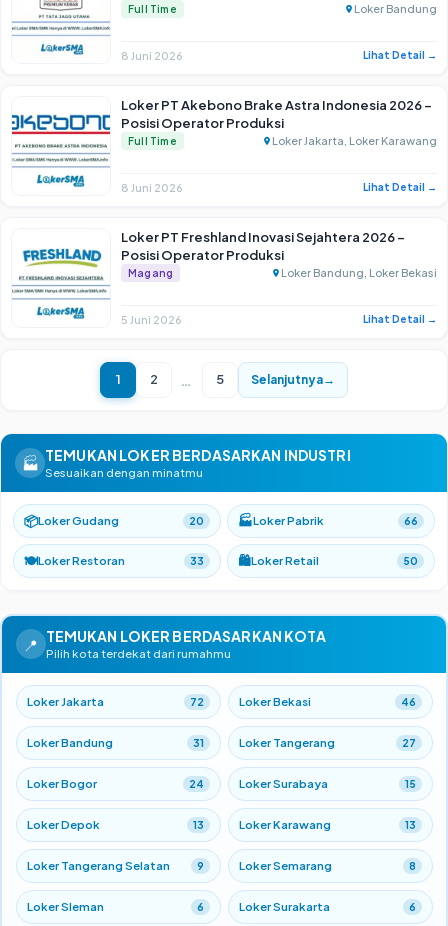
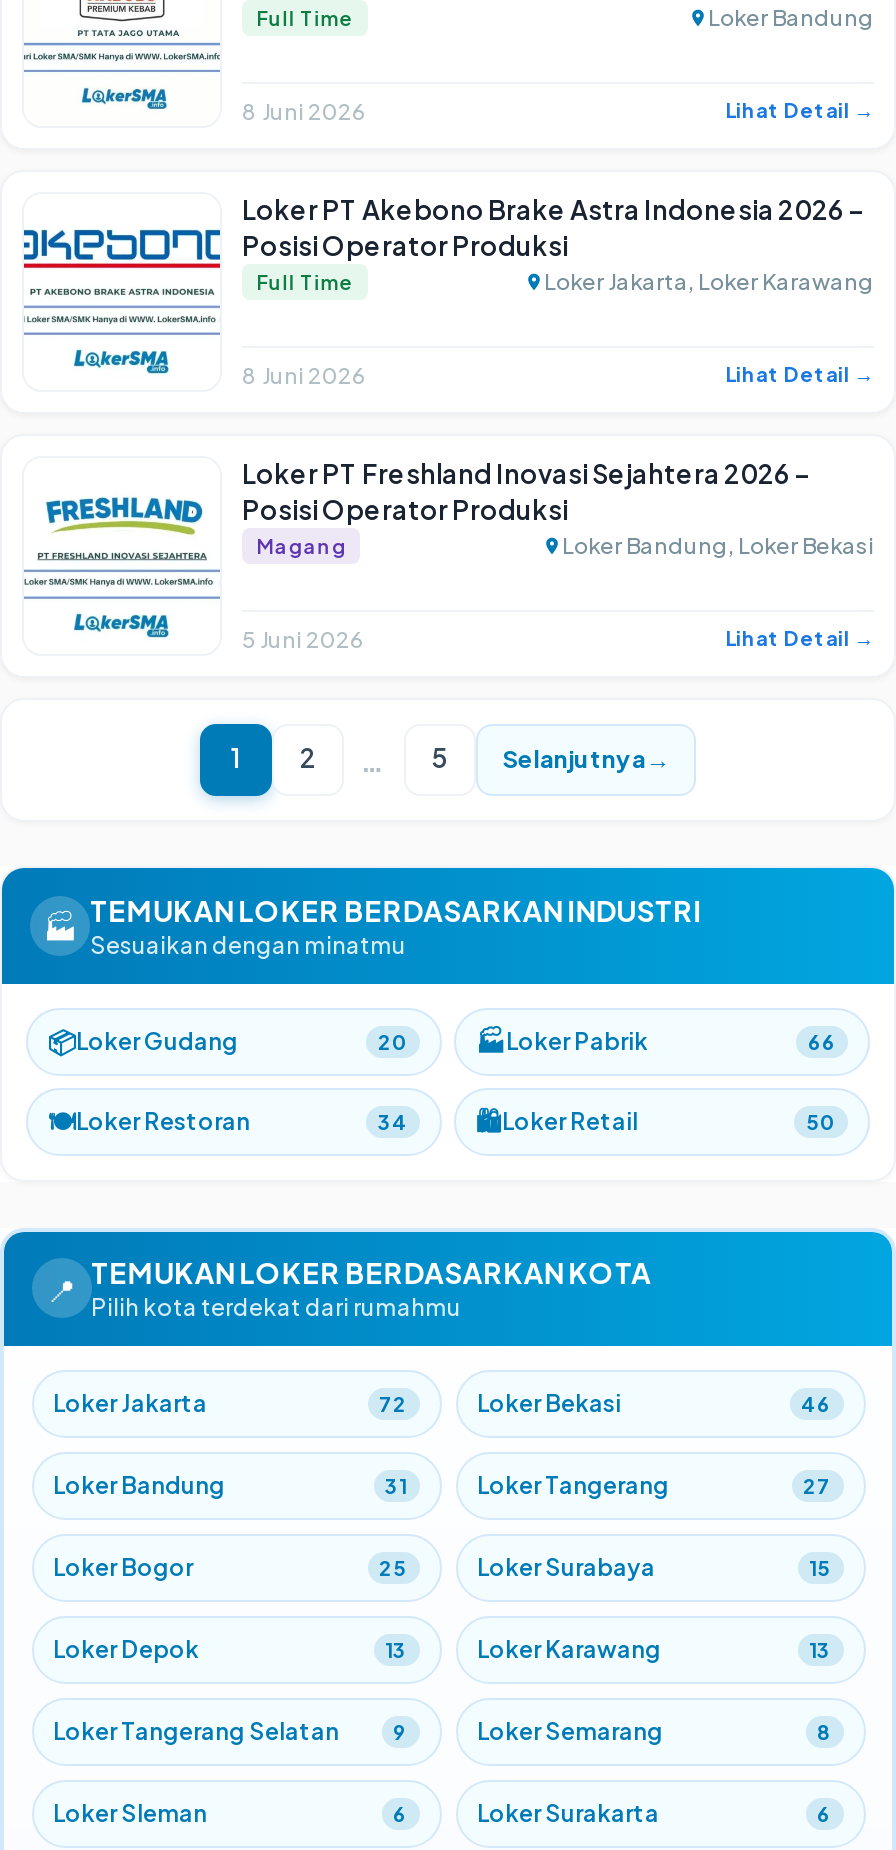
- 33
+ 34

- 24
+ 25
